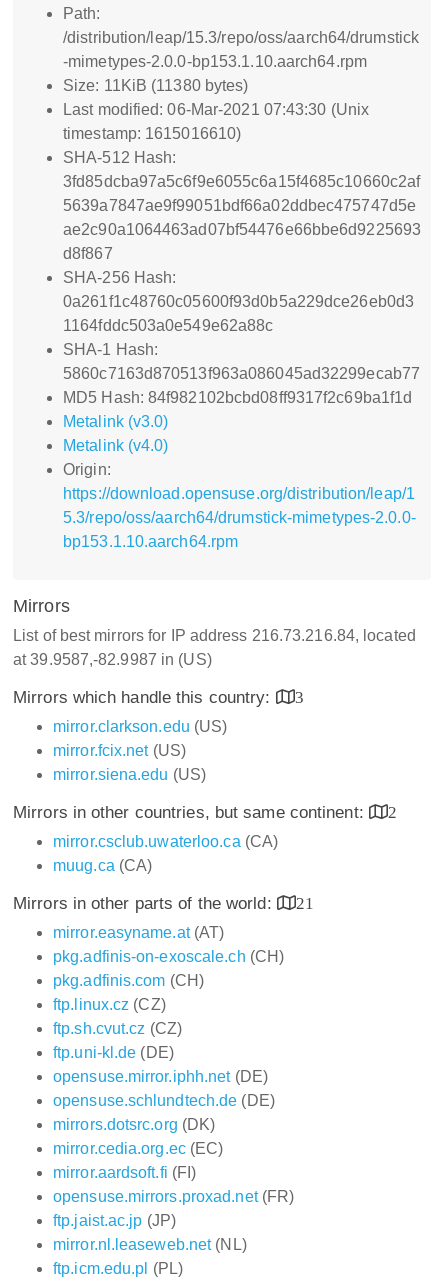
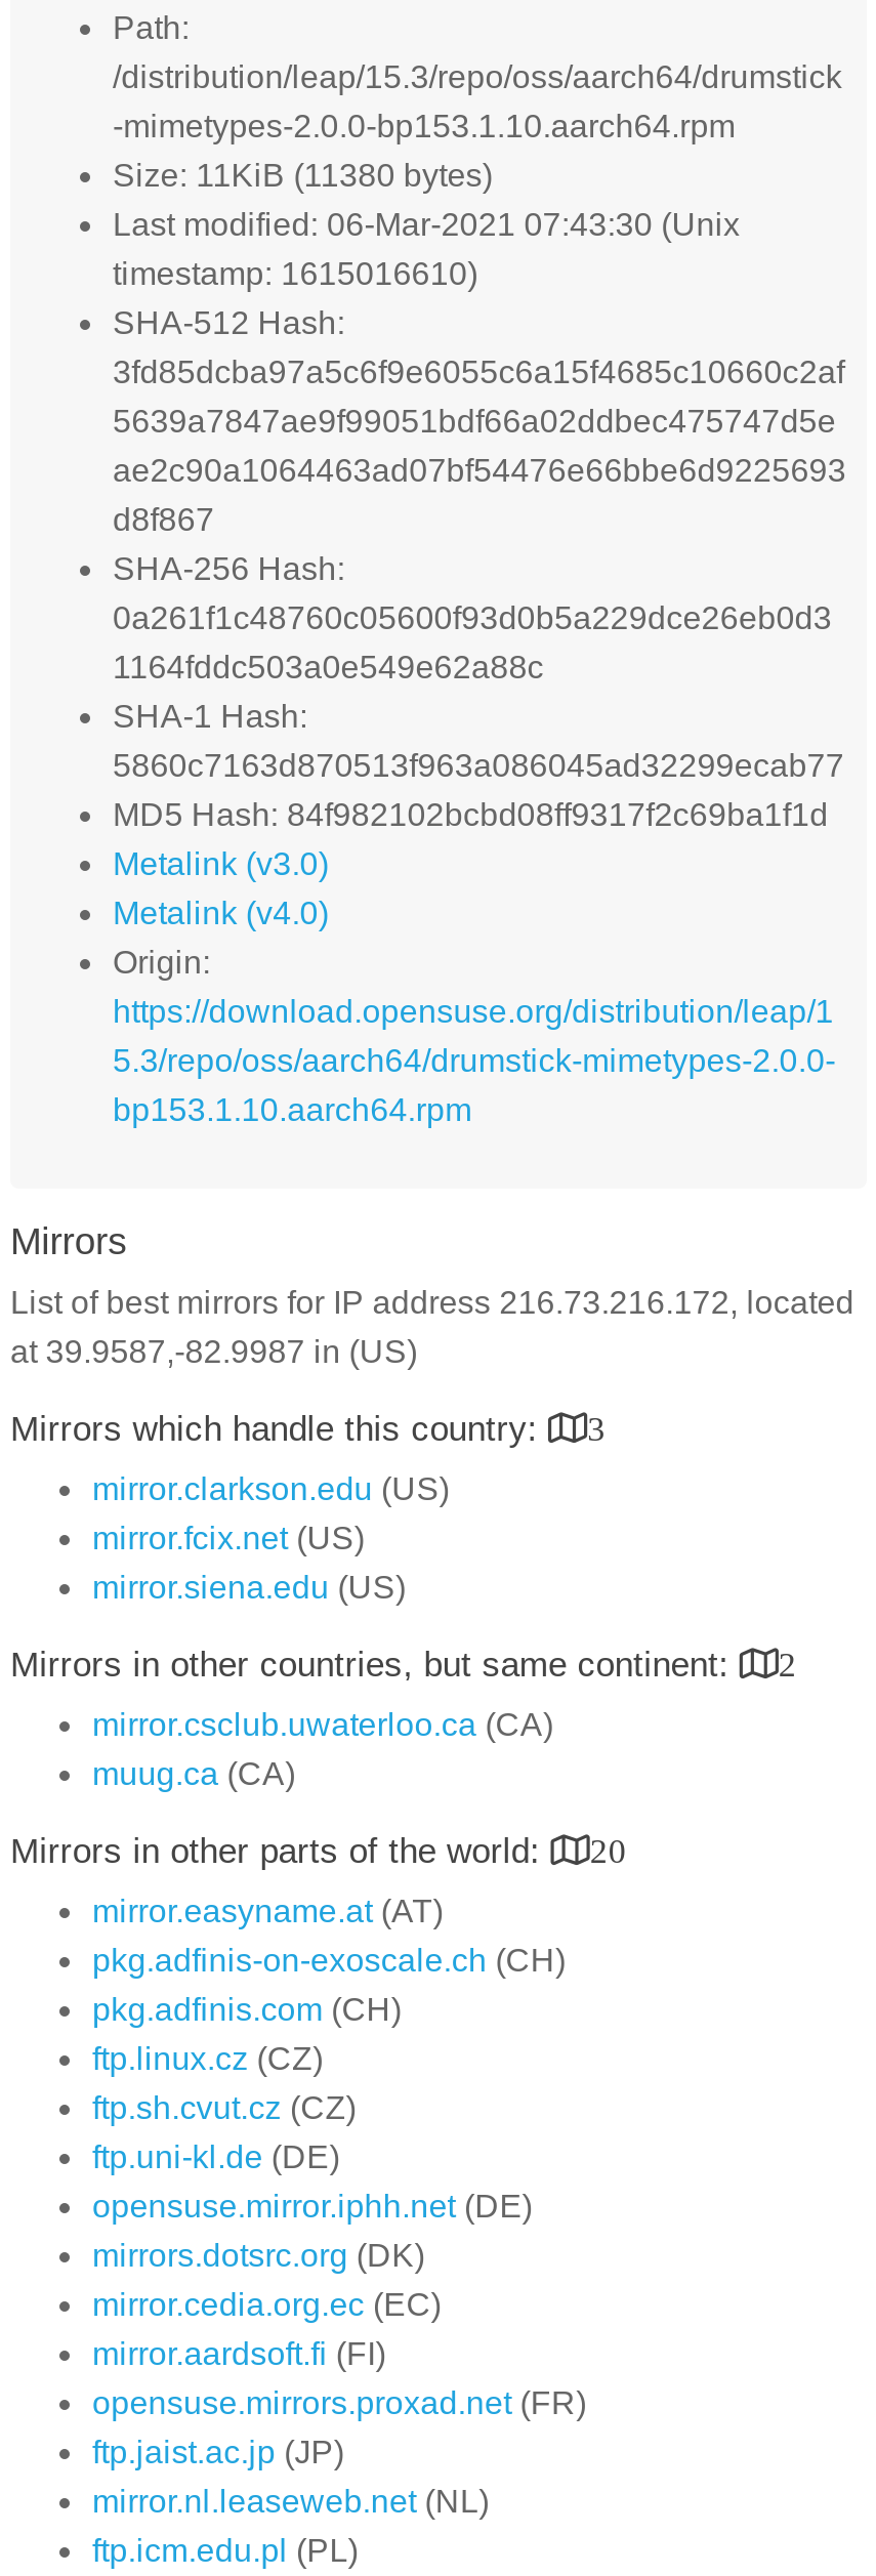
- List of best mirrors for IP address 216.73.216.84, located
+ List of best mirrors for IP address 216.73.216.172, located

- Mirrors in other parts of the world: 21
+ Mirrors in other parts of the world: 20

- opensuse.schlundtech.de (DE)
